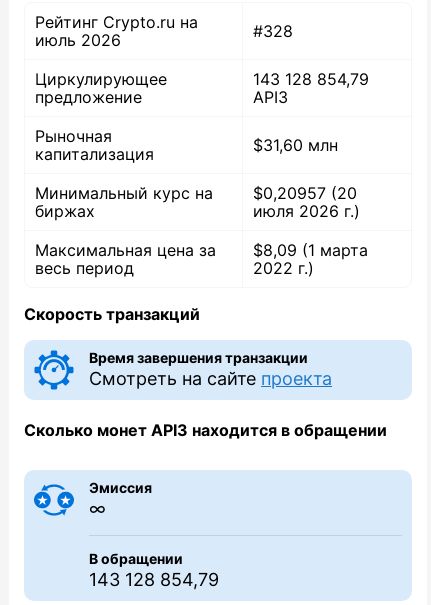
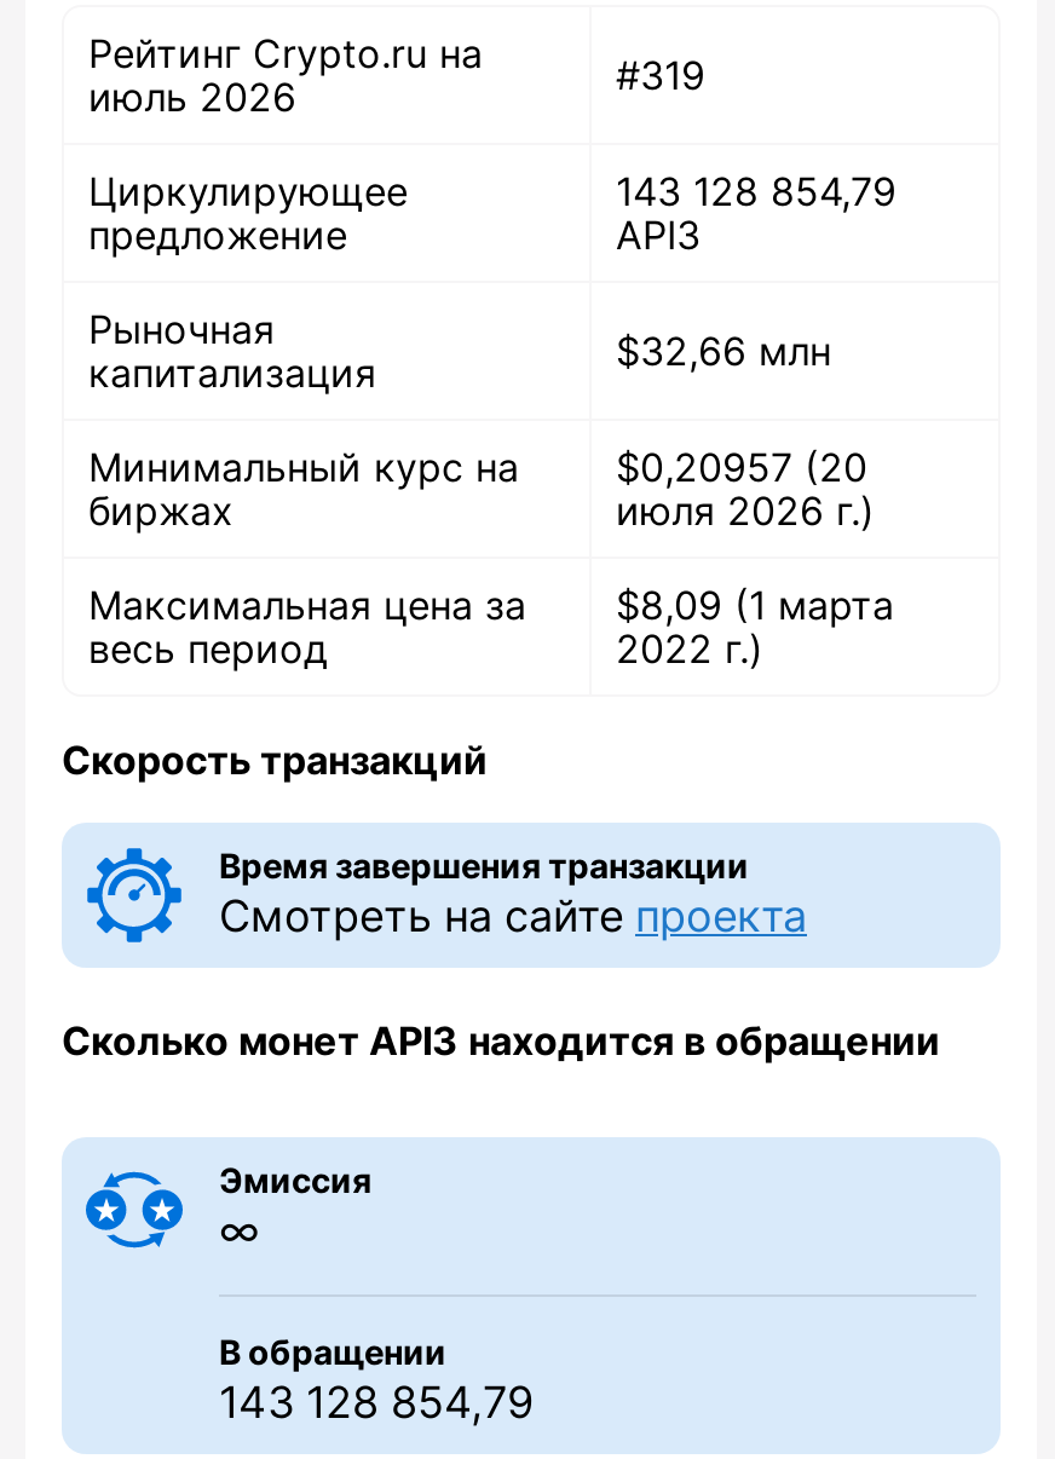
- #328
+ #319

- $31,60 млн
+ $32,66 млн
